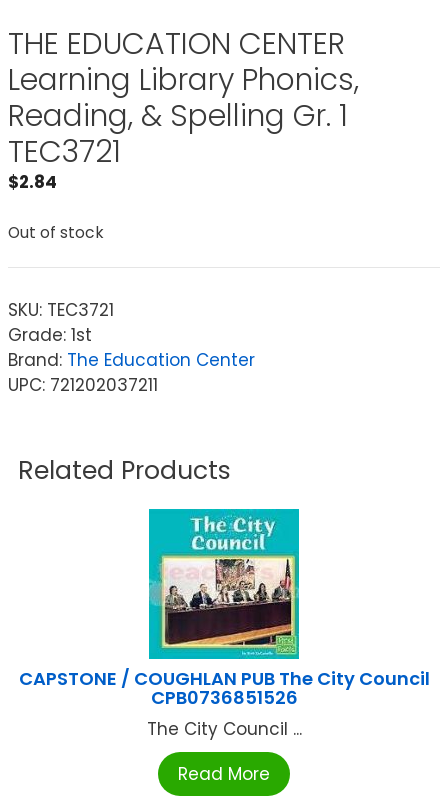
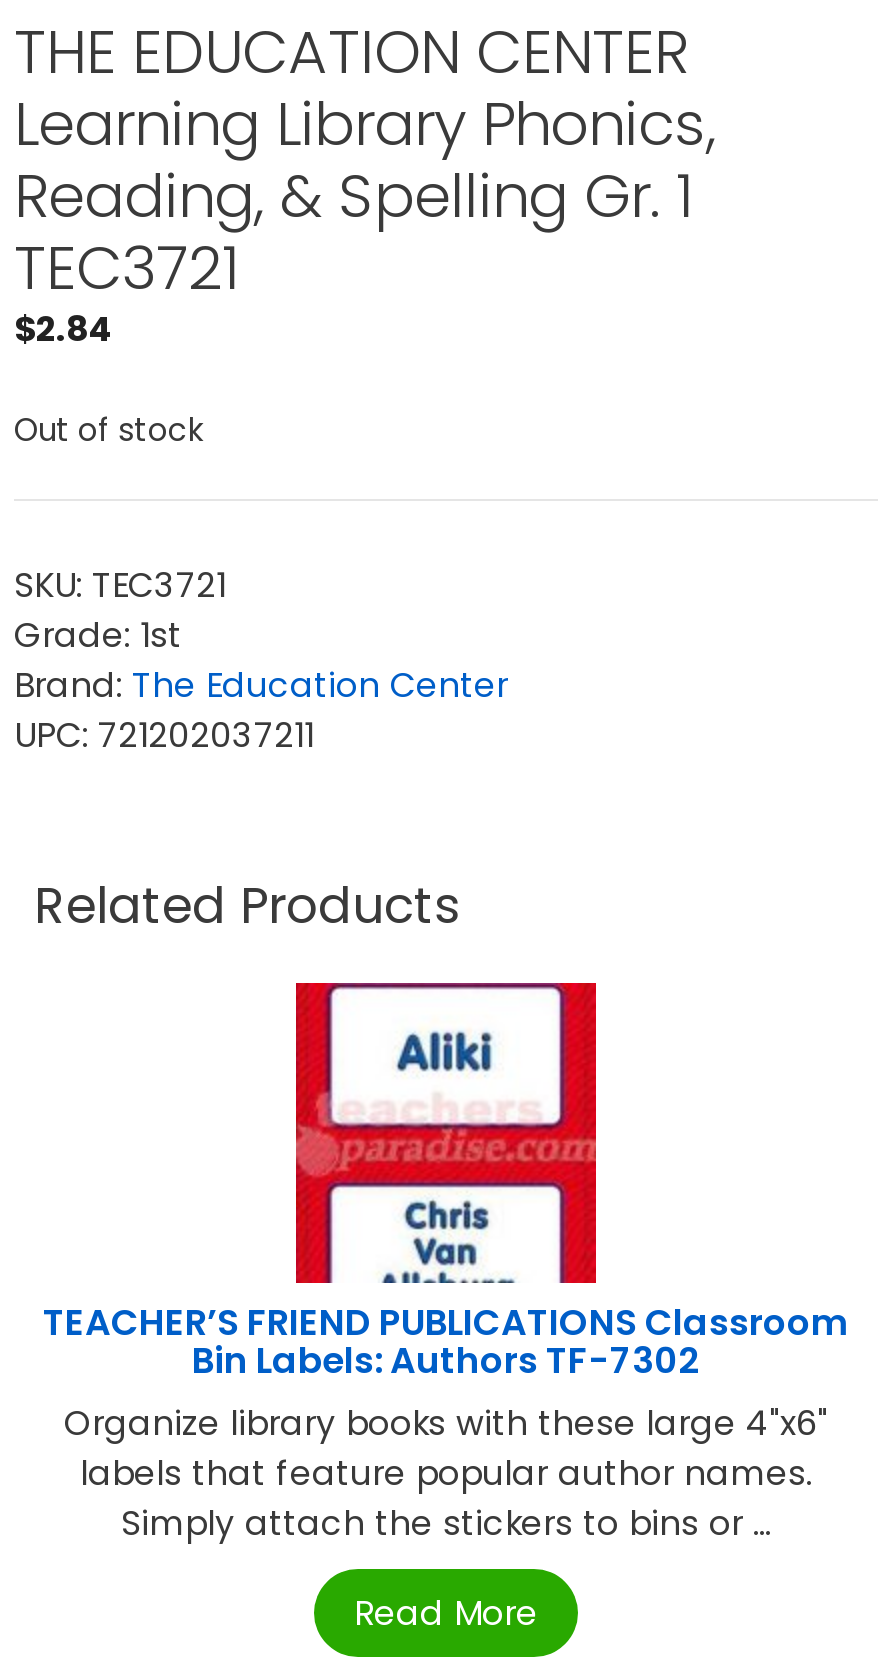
- [image]
+ [image]

- CAPSTONE / COUGHLAN PUB The City Council
- CPB0736851526
- The City Council ...
+ TEACHER’S FRIEND PUBLICATIONS Classroom
+ Bin Labels: Authors TF-7302
+ Organize library books with these large 4"x6"
+ labels that feature popular author names.
+ Simply attach the stickers to bins or ...
